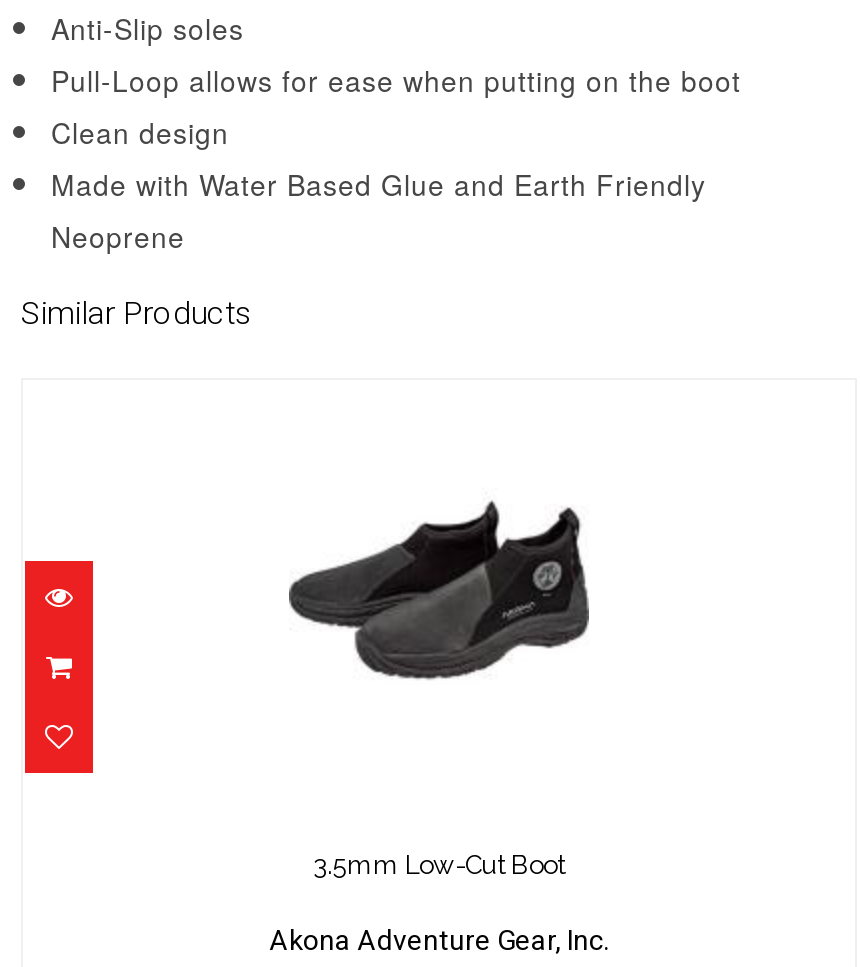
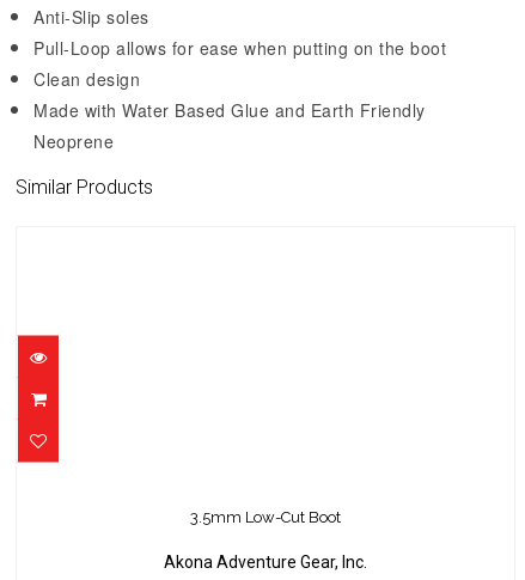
- [image]
